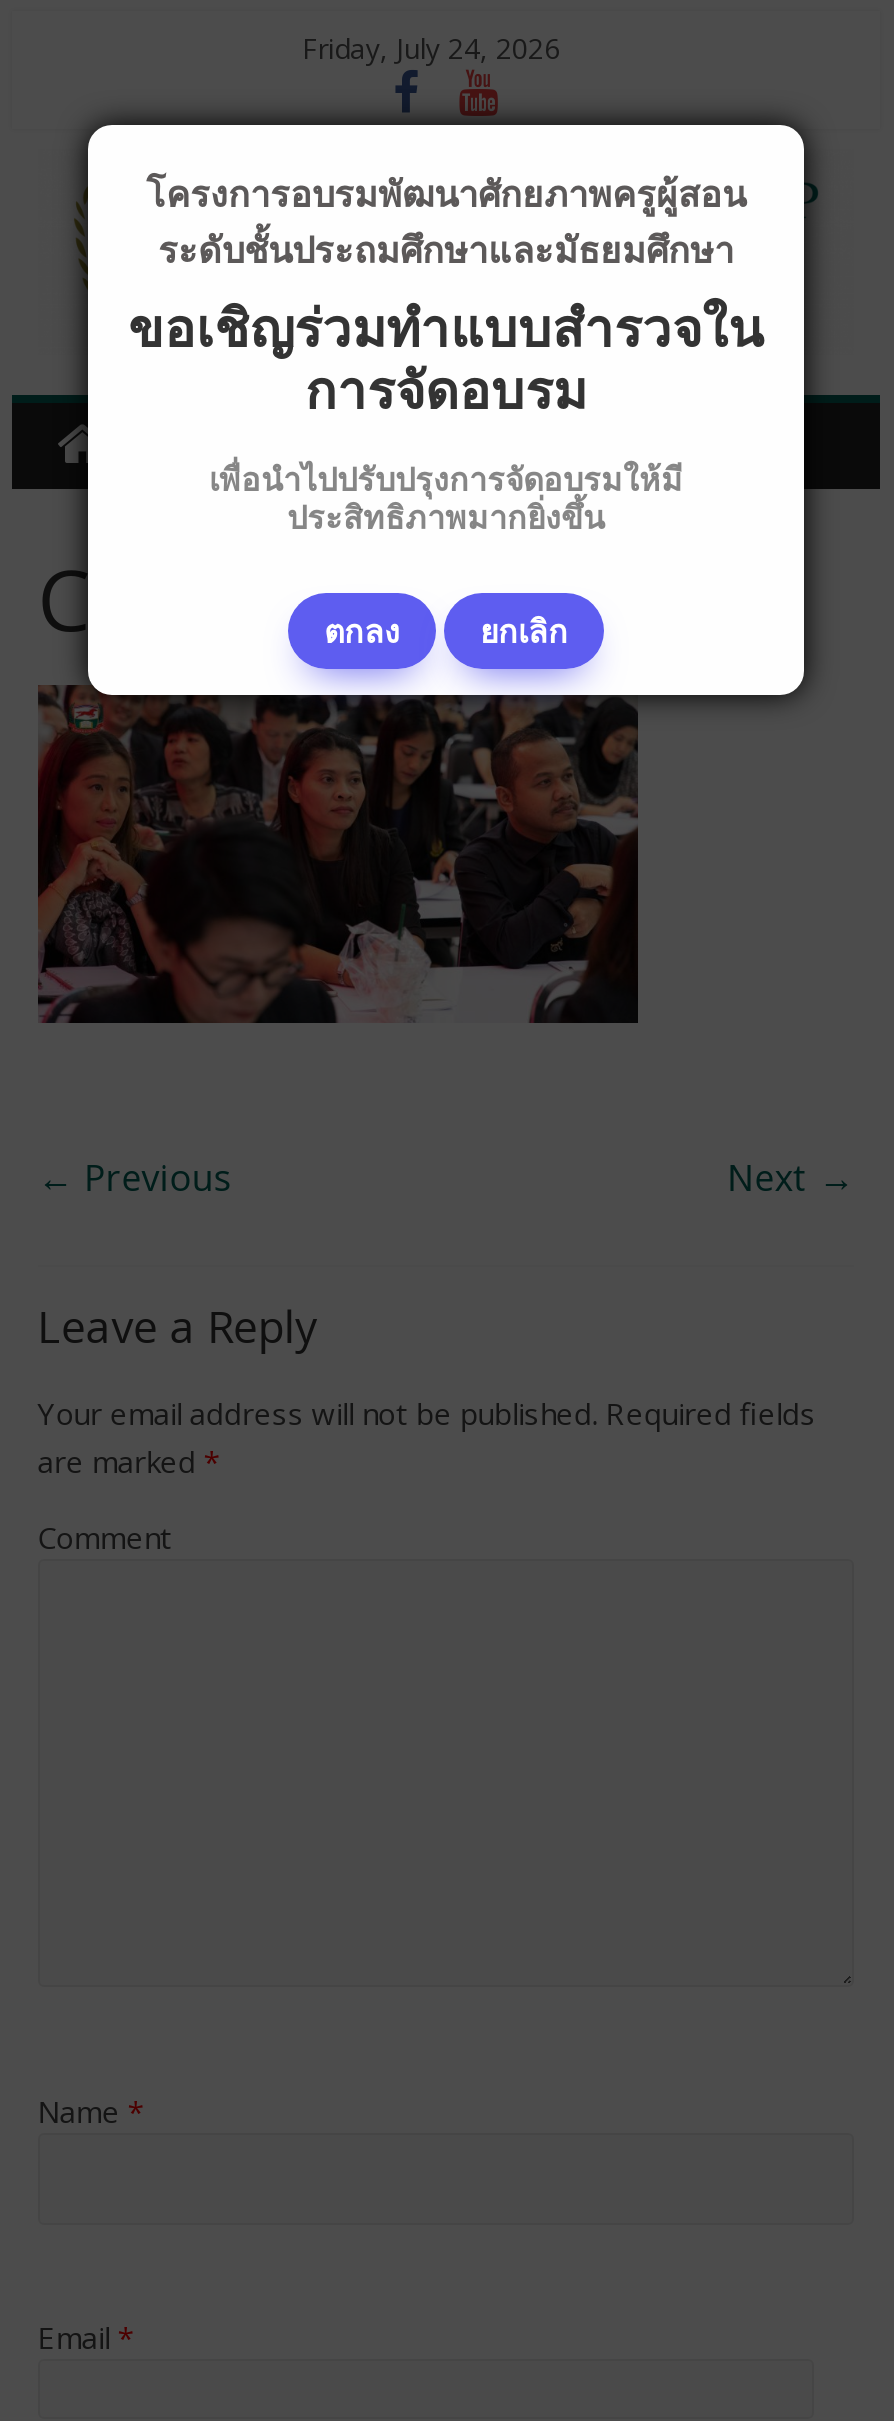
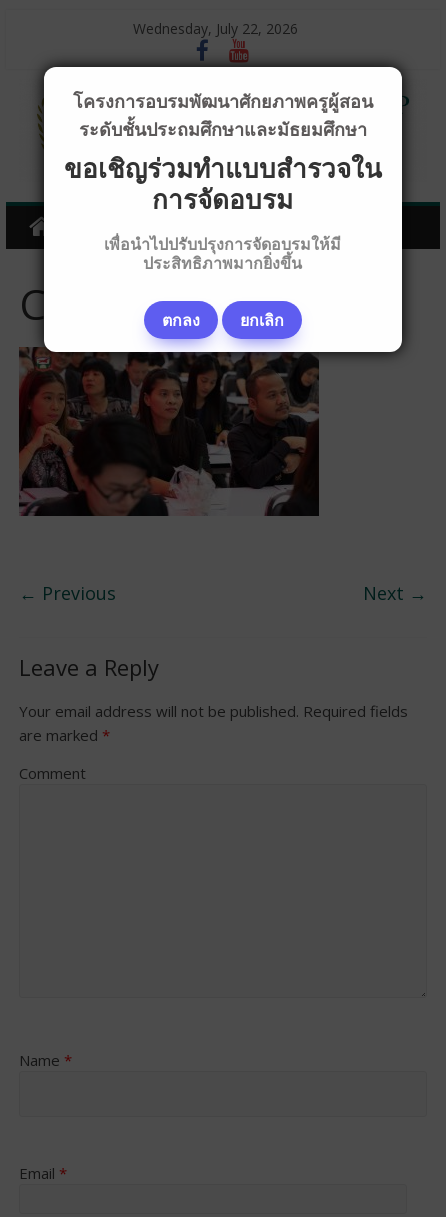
- Friday, July 24, 2026
+ Wednesday, July 22, 2026
